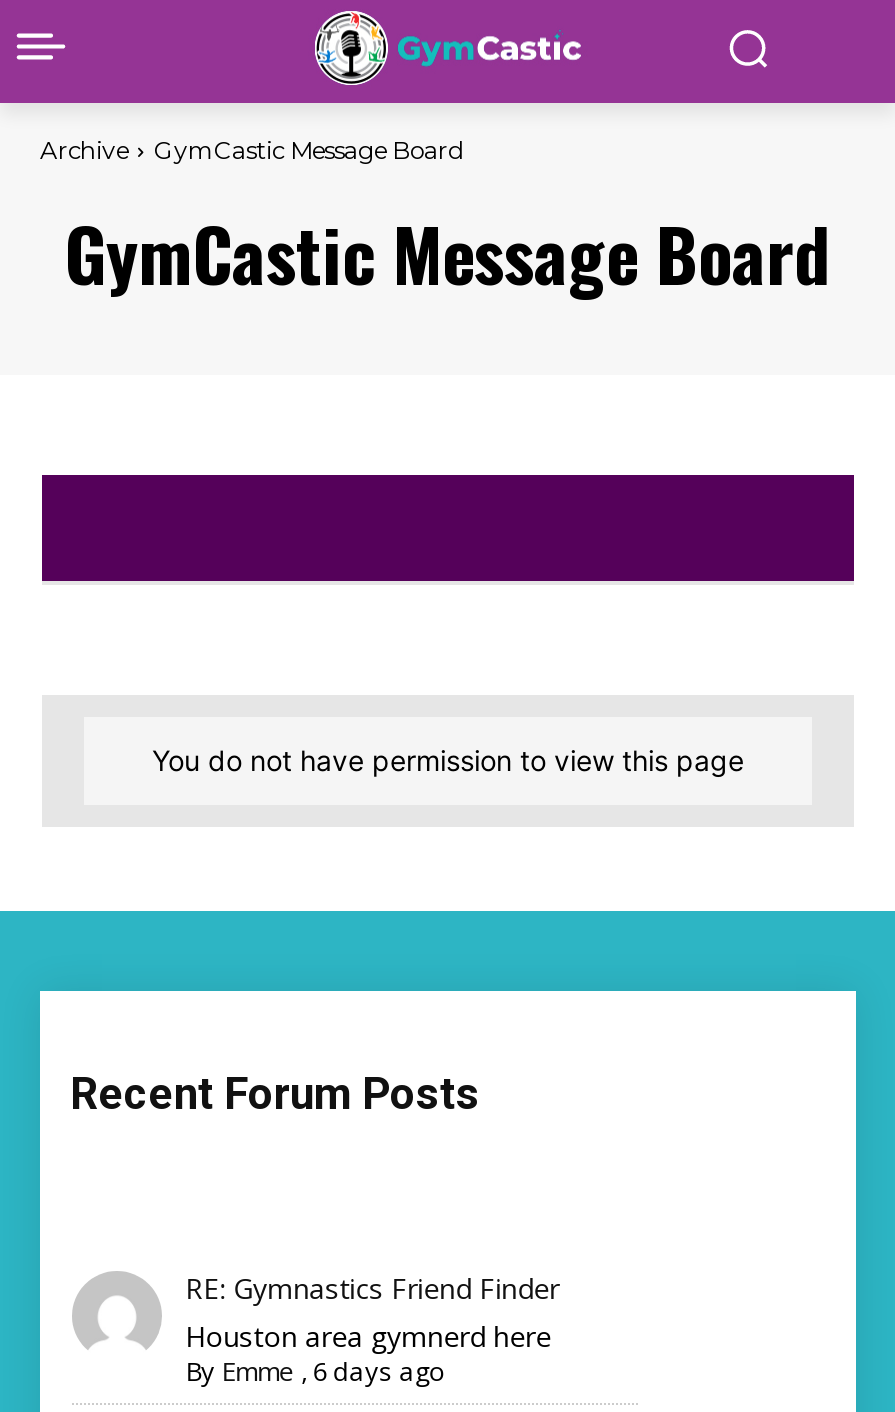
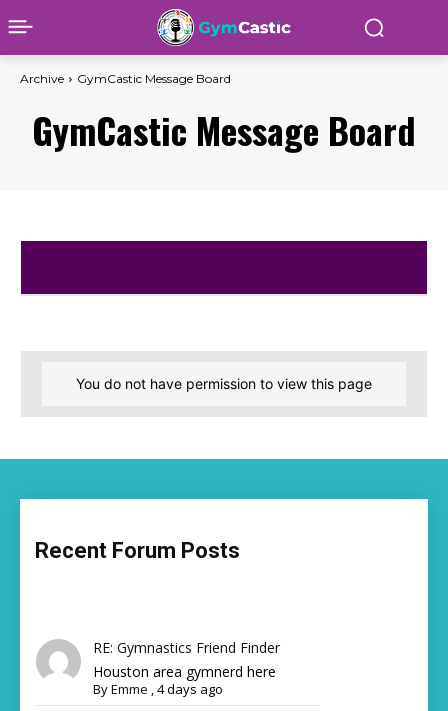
- By Emme, 6 days ago
+ By Emme, 4 days ago
